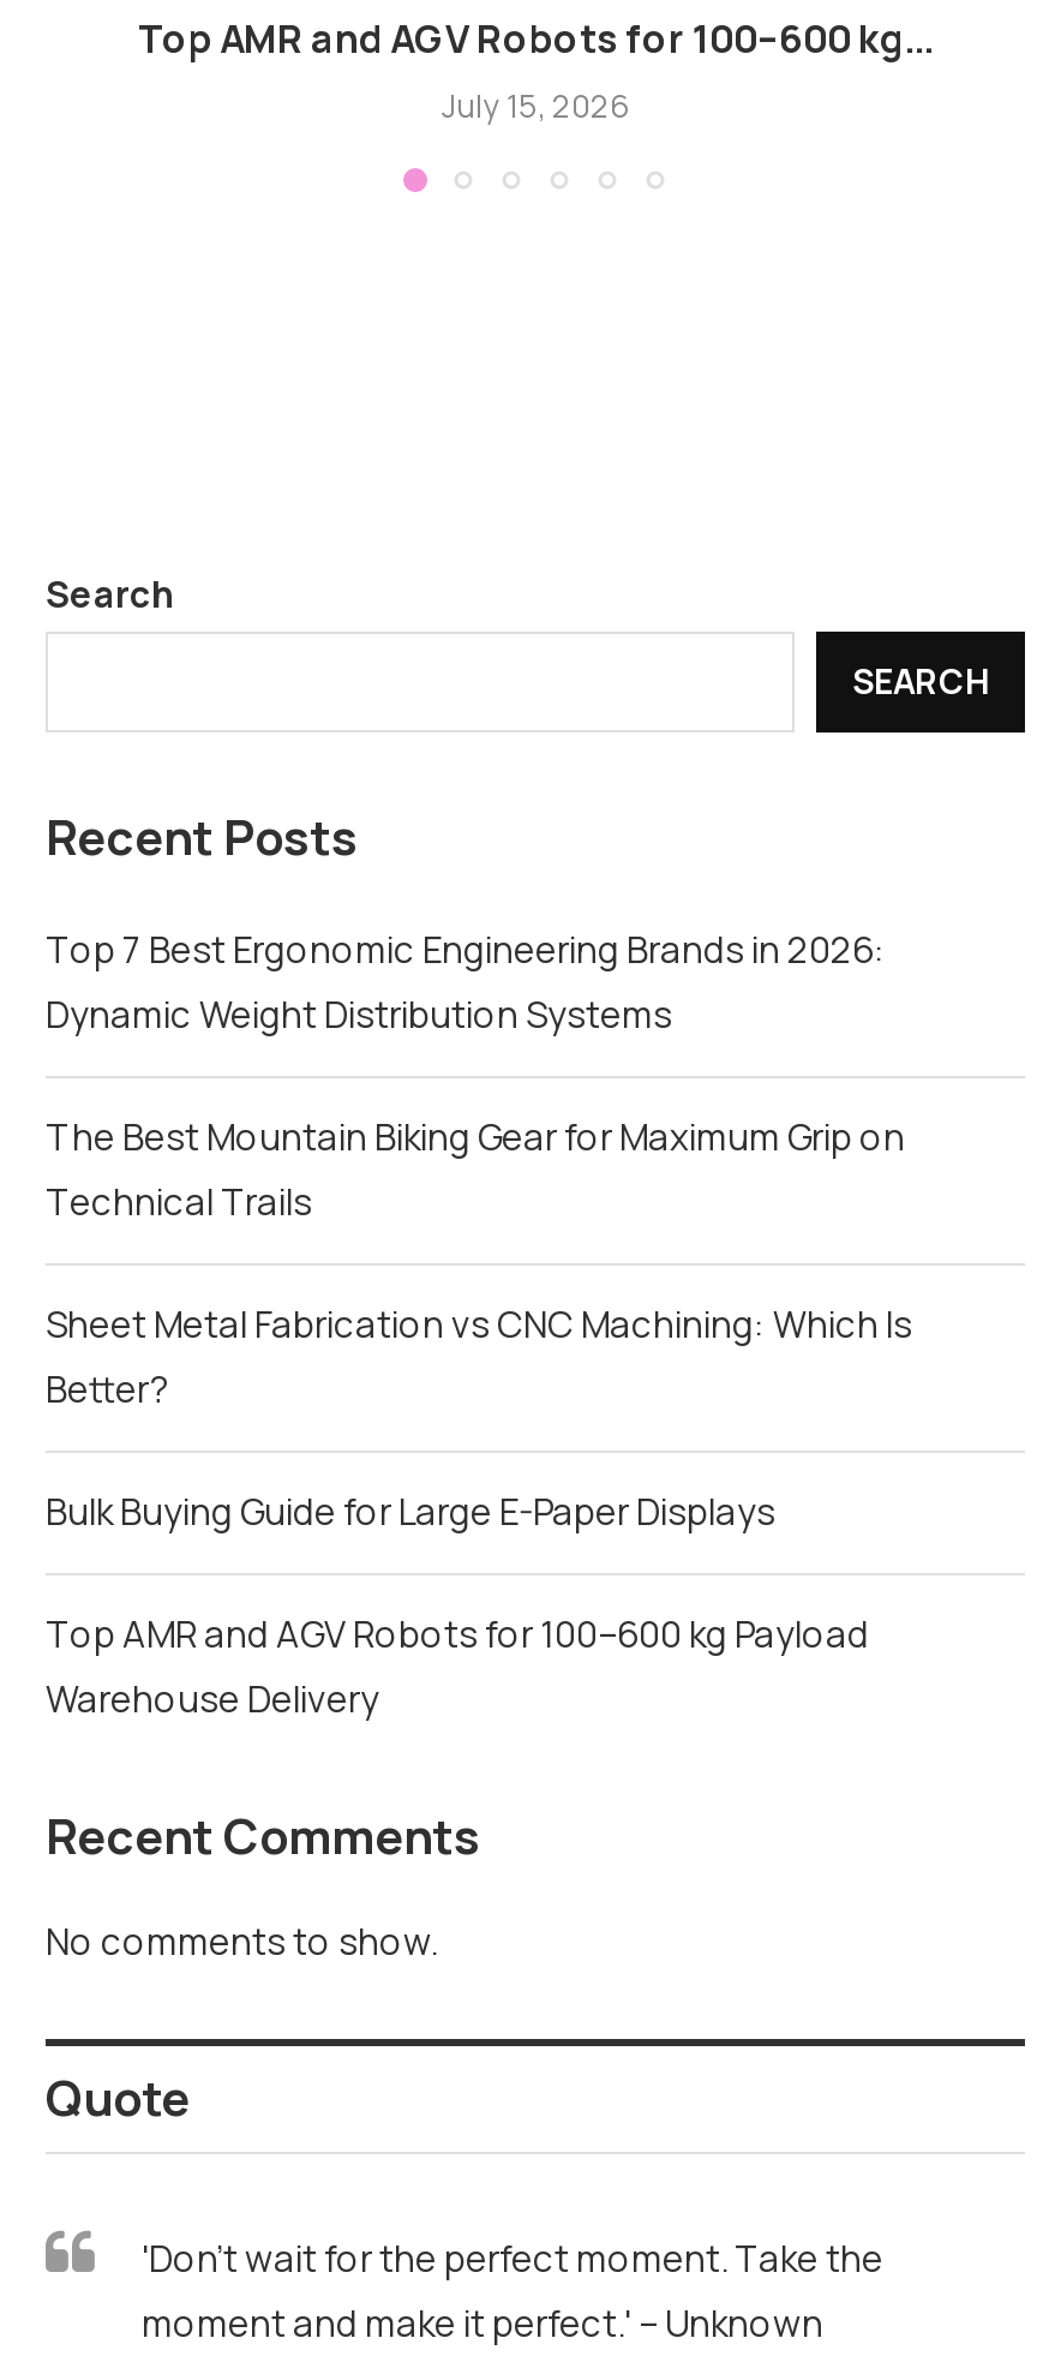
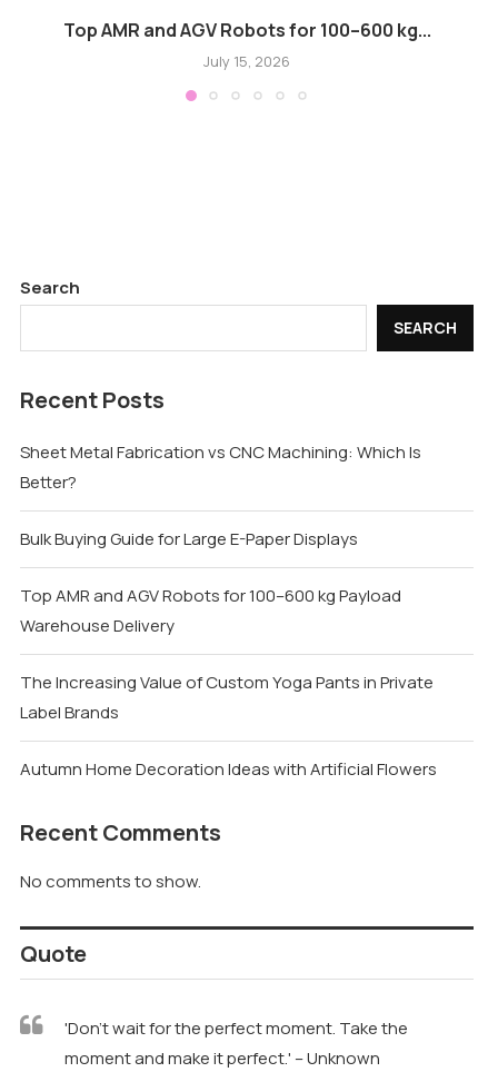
- Top 7 Best Ergonomic Engineering Brands in 2026:
- Dynamic Weight Distribution Systems
- The Best Mountain Biking Gear for Maximum Grip on
- Technical Trails

moved up: Sheet Metal Fabrication vs CNC Machining: Which Is | Better? | Bulk Buying Guide for Large E-Paper Displays | Top AMR and AGV Robots for 100–600 kg Payload | Warehouse Delivery

+ The Increasing Value of Custom Yoga Pants in Private
+ Label Brands
+ Autumn Home Decoration Ideas with Artificial Flowers
